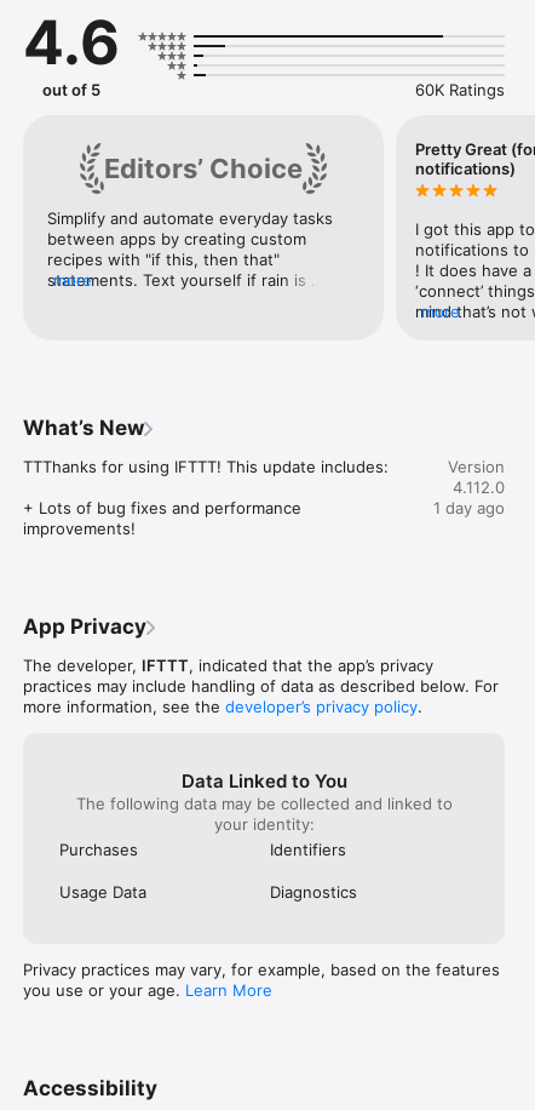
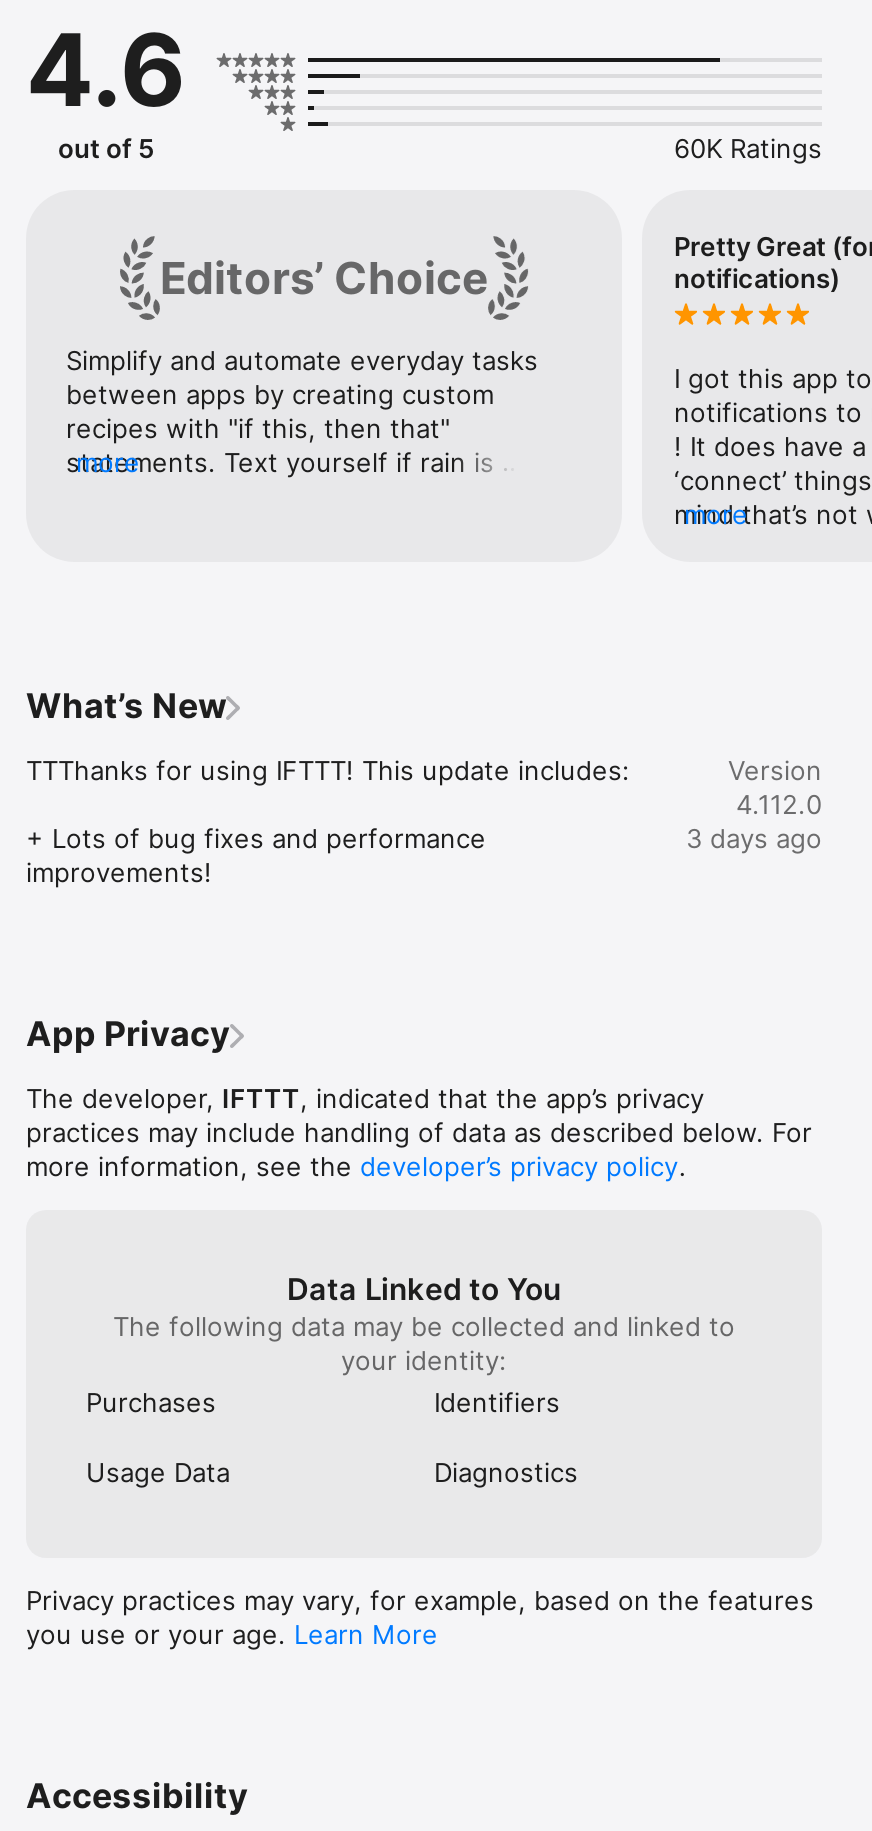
- 1 day ago
+ 3 days ago
